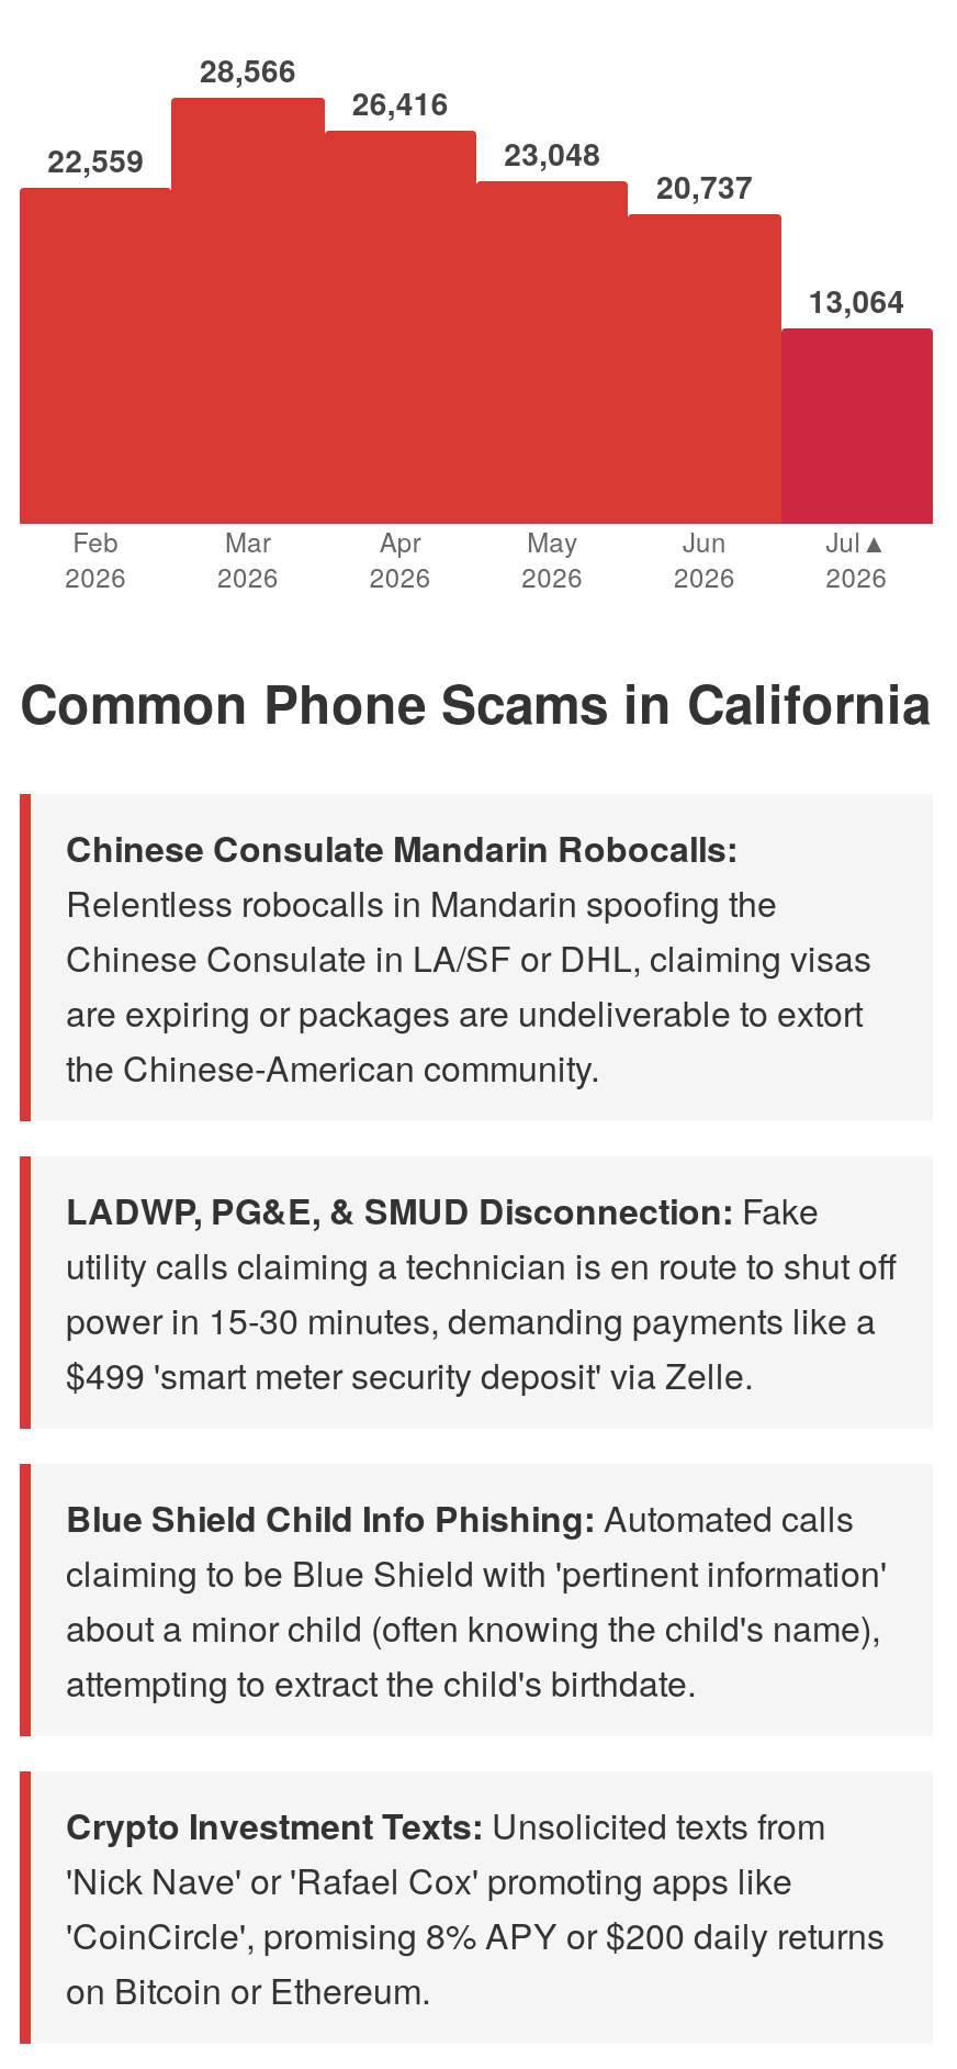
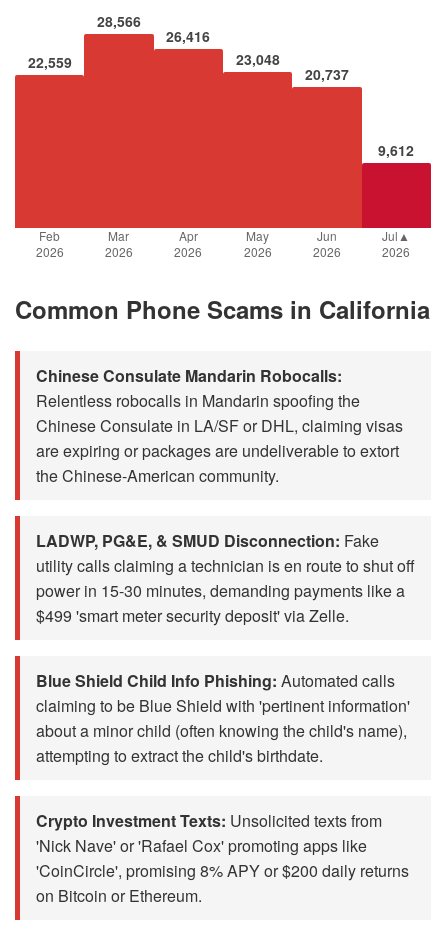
- 13,064
+ 9,612
